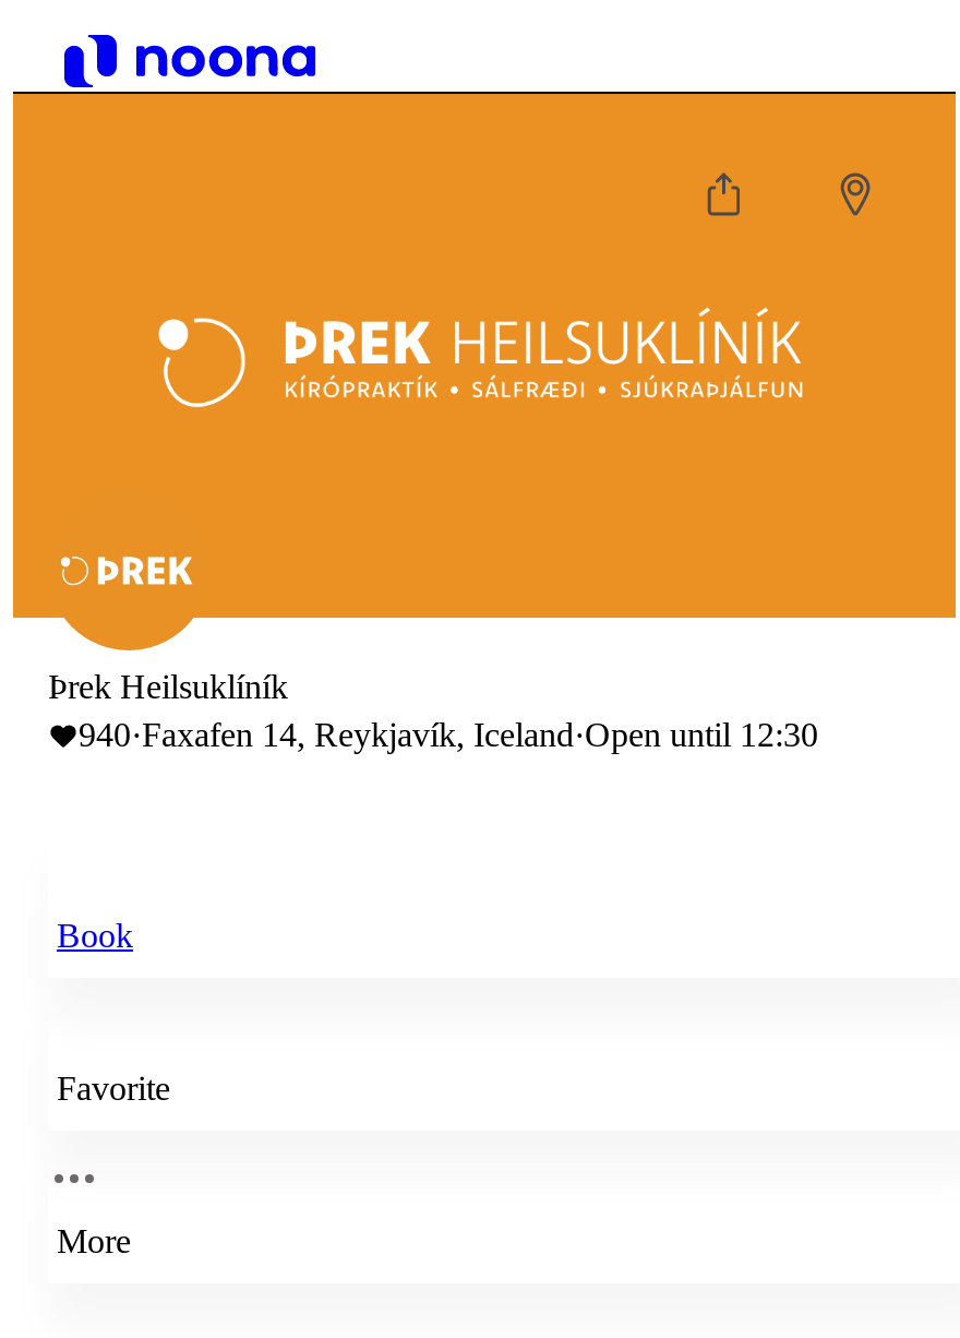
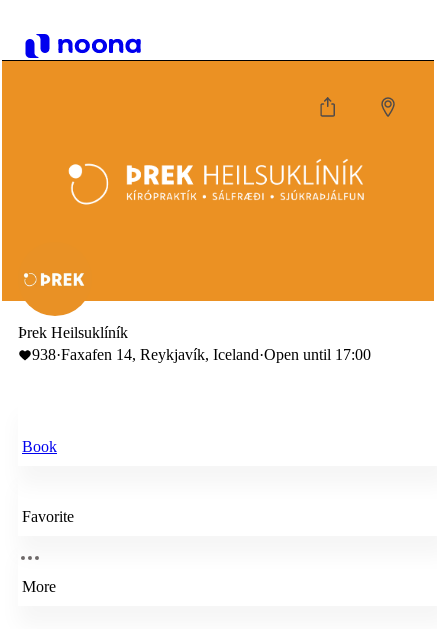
- 940·Faxafen 14, Reykjavík, Iceland·Open until 12:30
+ 938·Faxafen 14, Reykjavík, Iceland·Open until 17:00
